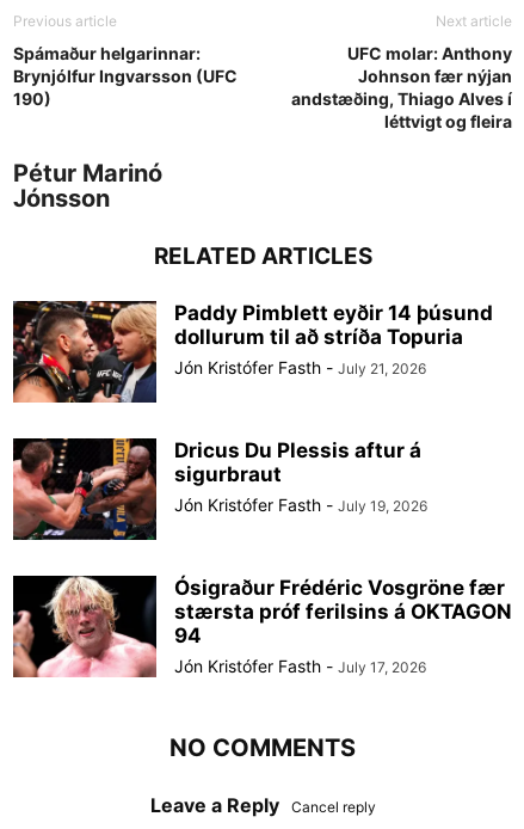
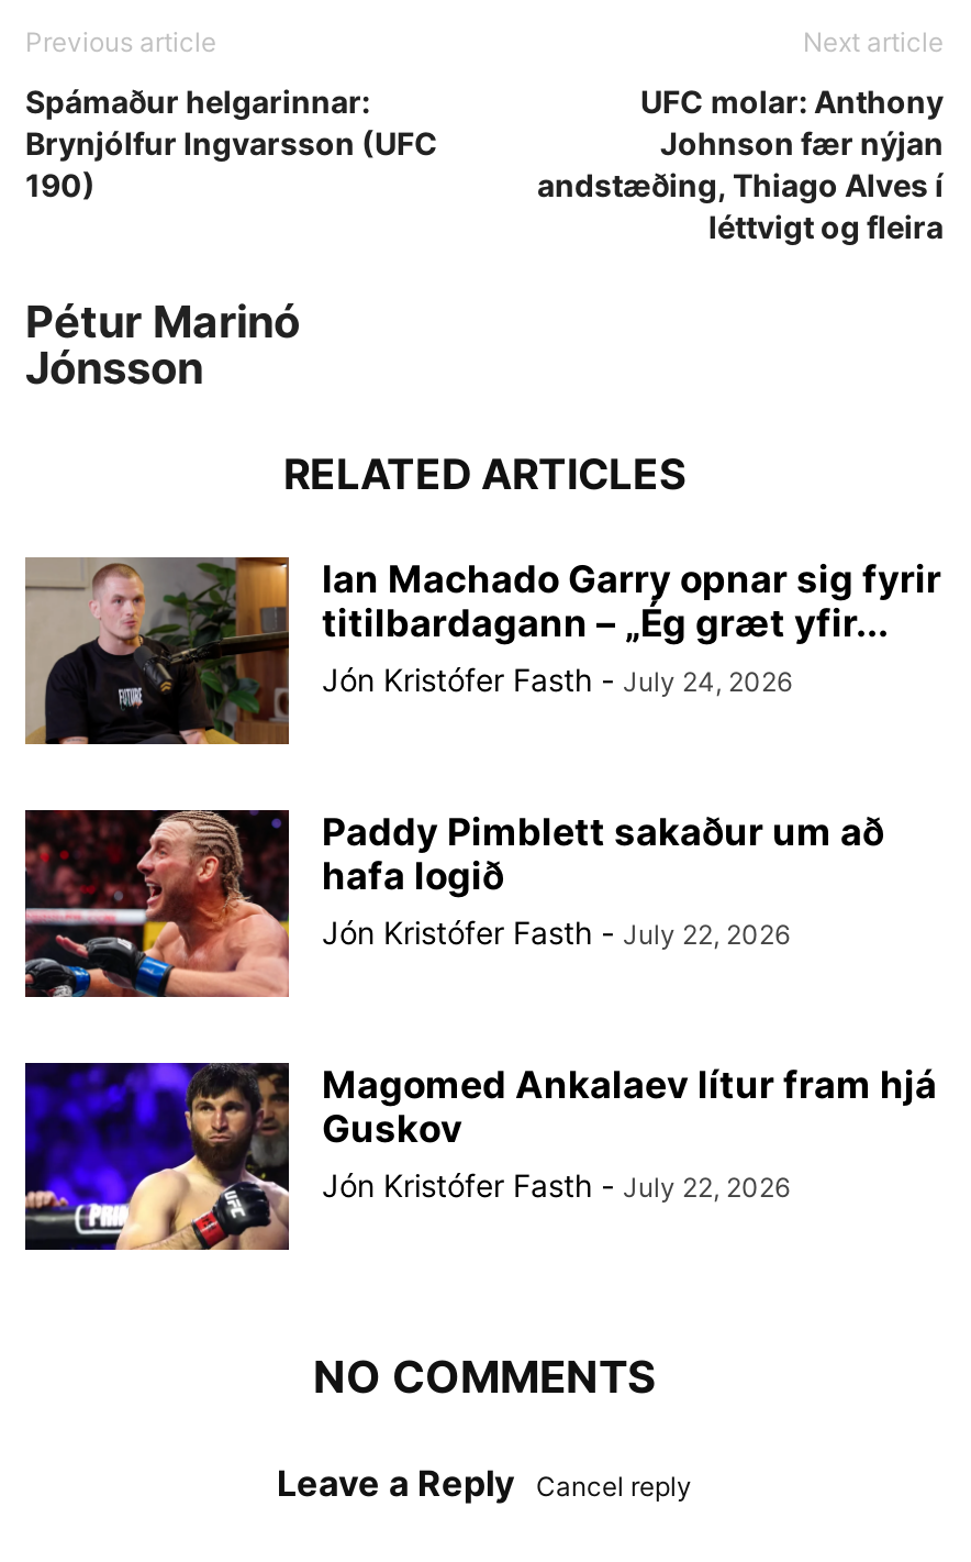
- [image]
- Paddy Pimblett eyðir 14 þúsund
- dollurum til að stríða Topuria
- Jón Kristófer Fasth - July 21, 2026
+ [image]
+ Ian Machado Garry opnar sig fyrir
+ titilbardagann – „Ég græt yfir...
+ Jón Kristófer Fasth - July 24, 2026

- [image]
- Dricus Du Plessis aftur á
- sigurbraut
- Jón Kristófer Fasth - July 19, 2026
+ [image]
+ Paddy Pimblett sakaður um að
+ hafa logið
+ Jón Kristófer Fasth - July 22, 2026

- [image]
- Ósigraður Frédéric Vosgröne fær
- stærsta próf ferilsins á OKTAGON
- 94
- Jón Kristófer Fasth - July 17, 2026
+ [image]
+ Magomed Ankalaev lítur fram hjá
+ Guskov
+ Jón Kristófer Fasth - July 22, 2026
